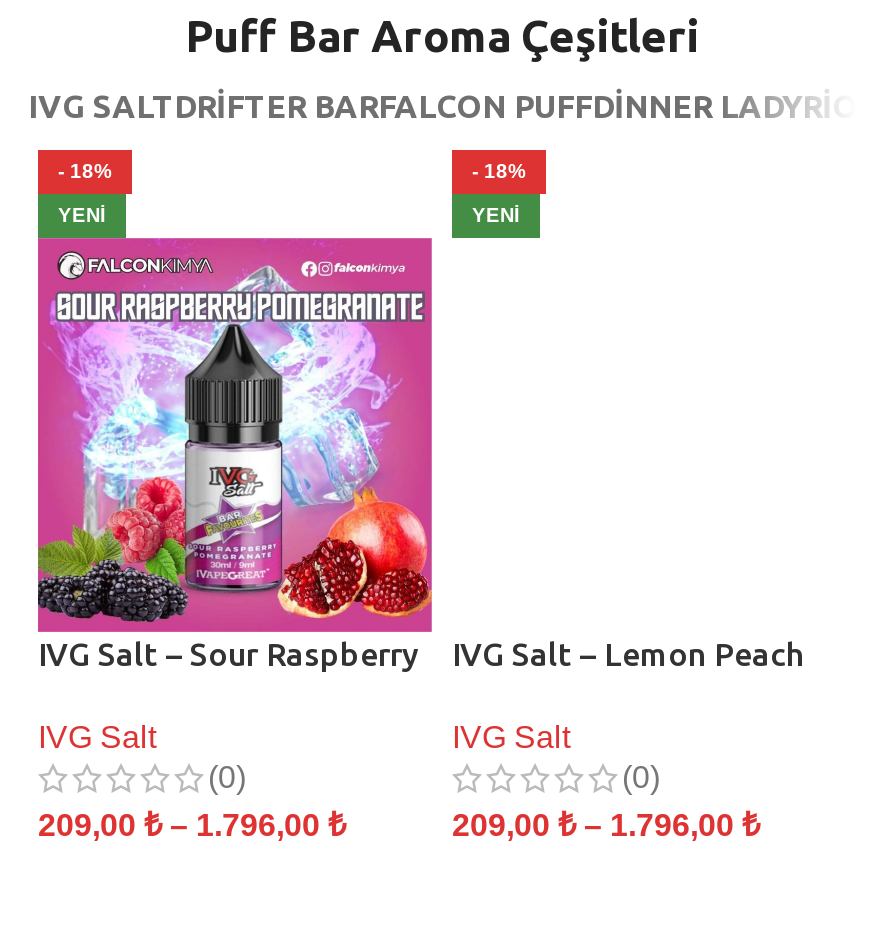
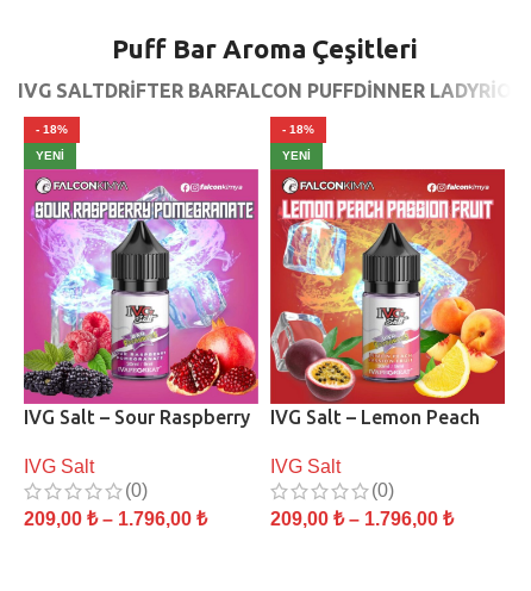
+ [image]
